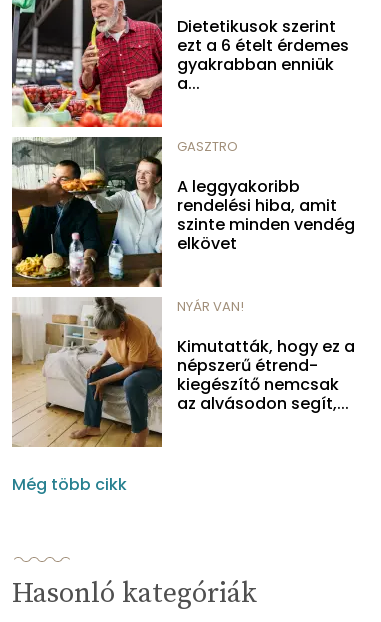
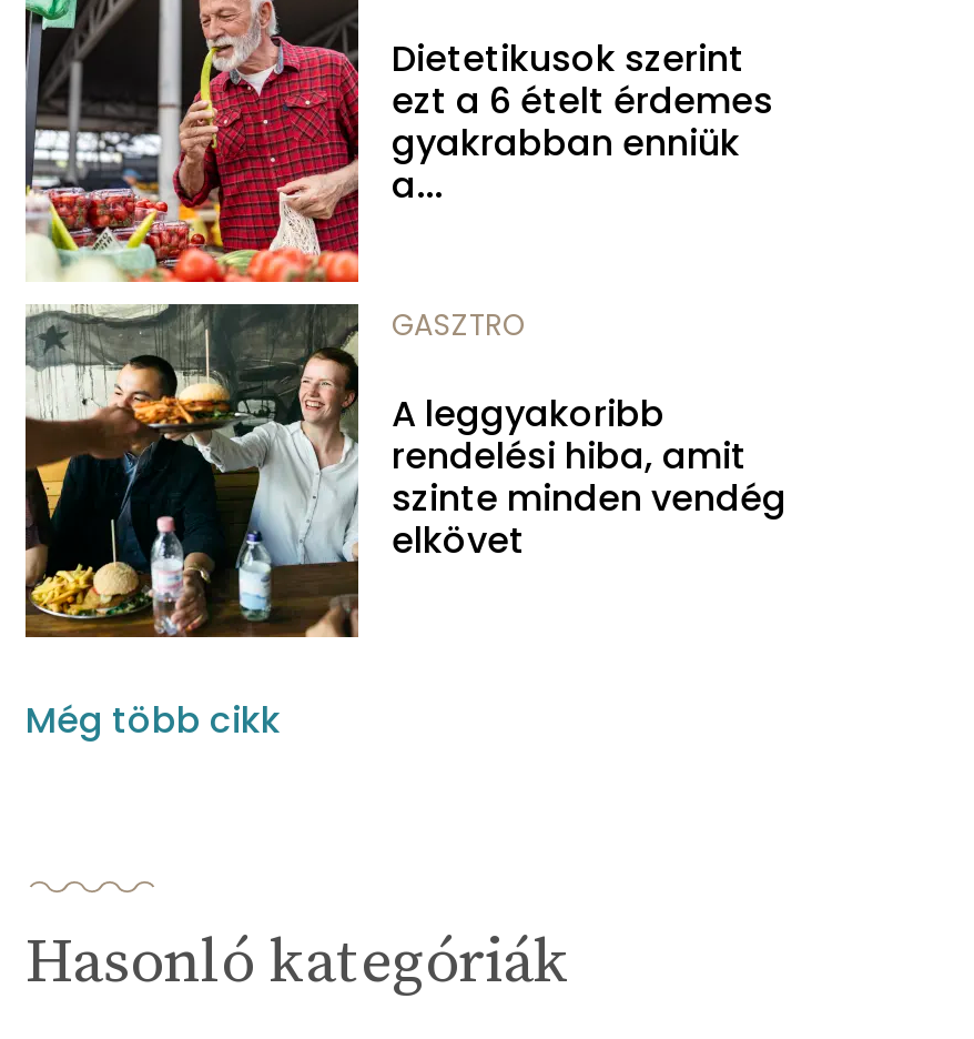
- [image]
- NYÁR VAN!
- Kimutatták, hogy ez a
- népszerű étrend-
- kiegészítő nemcsak
- az alvásodon segít,...
